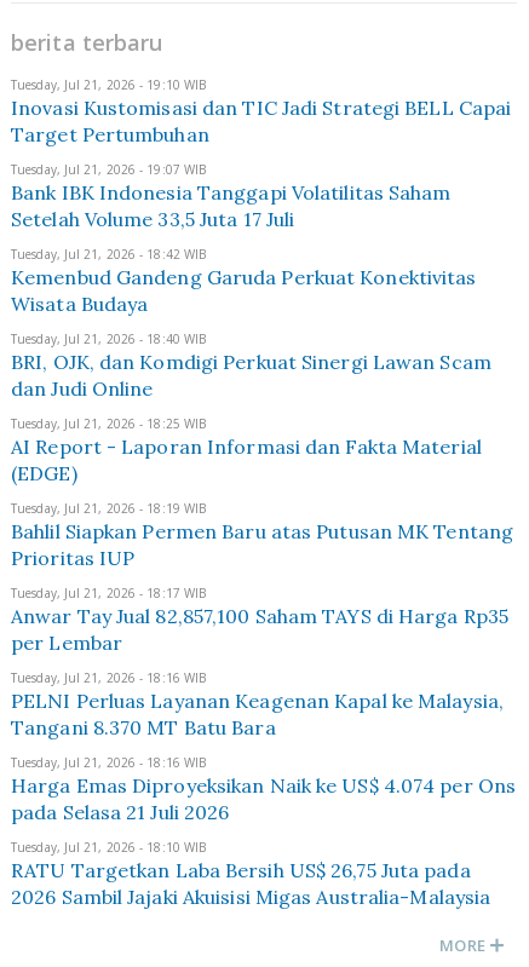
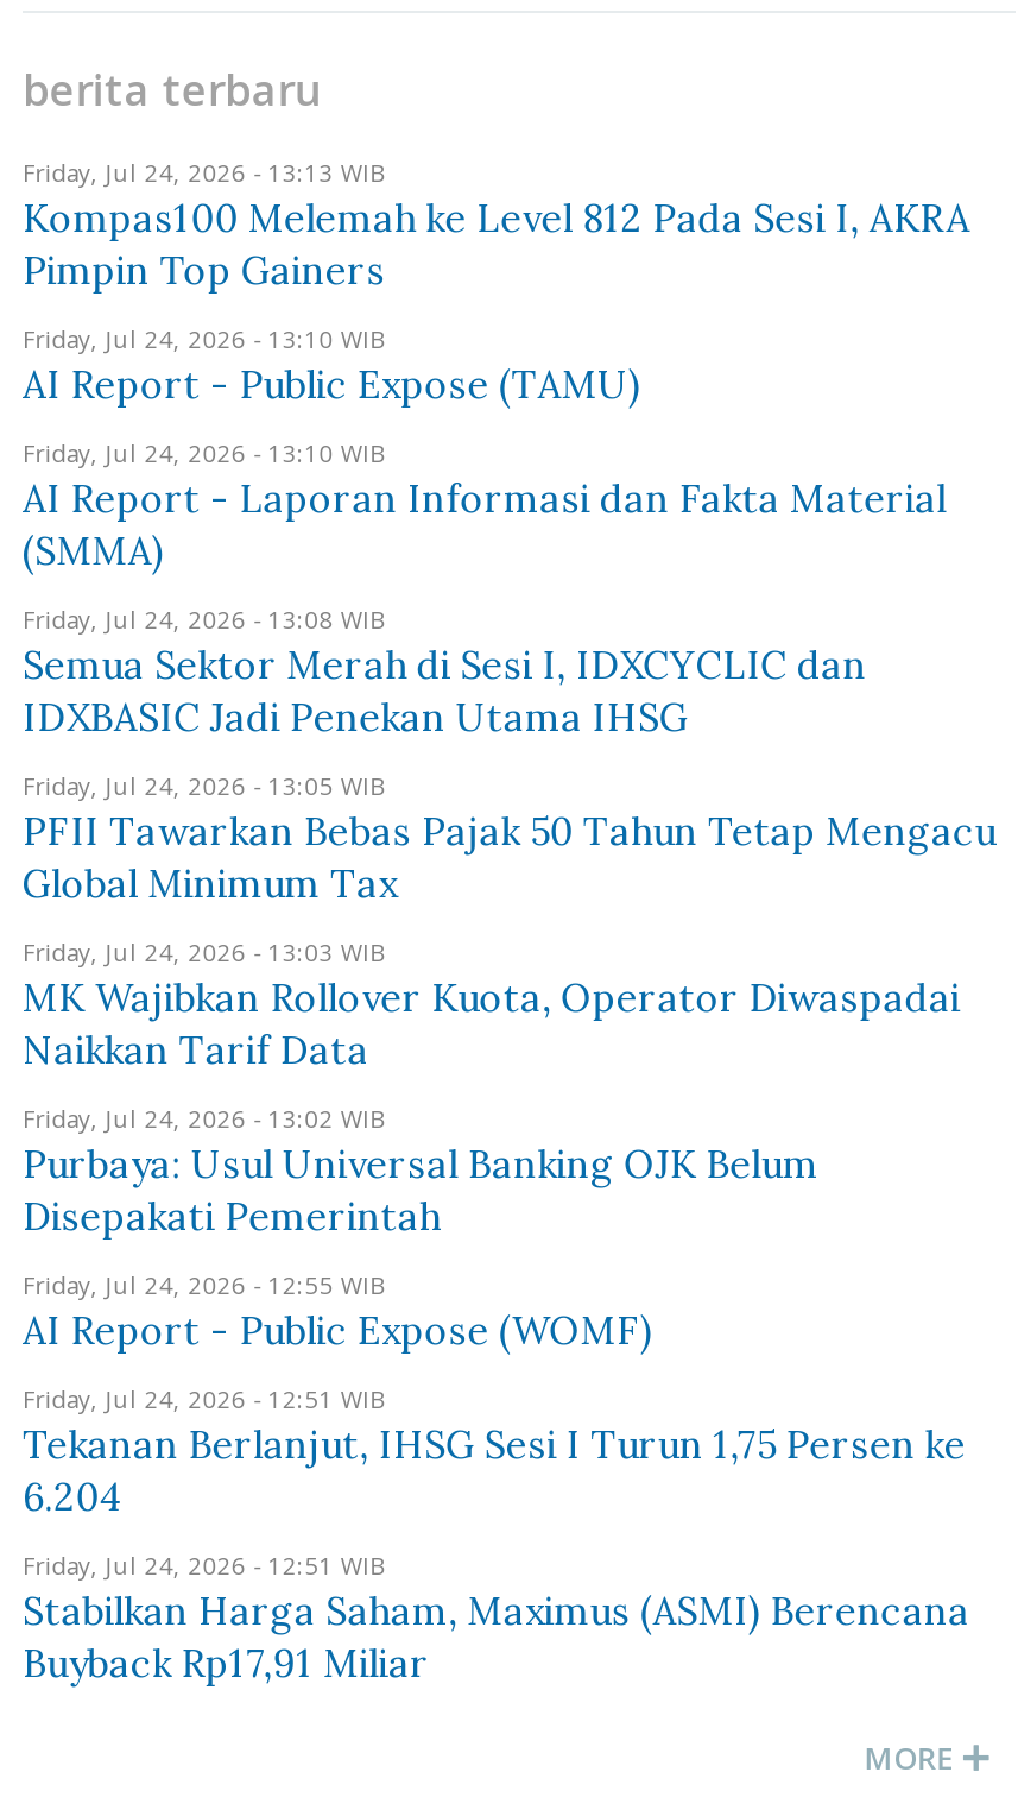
- Tuesday, Jul 21, 2026 - 19:10 WIB
- Inovasi Kustomisasi dan TIC Jadi Strategi BELL Capai
- Target Pertumbuhan
- Tuesday, Jul 21, 2026 - 19:07 WIB
- Bank IBK Indonesia Tanggapi Volatilitas Saham
- Setelah Volume 33,5 Juta 17 Juli
- Tuesday, Jul 21, 2026 - 18:42 WIB
- Kemenbud Gandeng Garuda Perkuat Konektivitas
- Wisata Budaya
- Tuesday, Jul 21, 2026 - 18:40 WIB
- BRI, OJK, dan Komdigi Perkuat Sinergi Lawan Scam
- dan Judi Online
- Tuesday, Jul 21, 2026 - 18:25 WIB
+ Friday, Jul 24, 2026 - 13:13 WIB
+ Kompas100 Melemah ke Level 812 Pada Sesi I, AKRA
+ Pimpin Top Gainers
+ Friday, Jul 24, 2026 - 13:10 WIB
+ AI Report - Public Expose (TAMU)
+ Friday, Jul 24, 2026 - 13:10 WIB

moved up: AI Report - Laporan Informasi dan Fakta Material

- (EDGE)
- Tuesday, Jul 21, 2026 - 18:19 WIB
- Bahlil Siapkan Permen Baru atas Putusan MK Tentang
- Prioritas IUP
- Tuesday, Jul 21, 2026 - 18:17 WIB
- Anwar Tay Jual 82,857,100 Saham TAYS di Harga Rp35
- per Lembar
- Tuesday, Jul 21, 2026 - 18:16 WIB
- PELNI Perluas Layanan Keagenan Kapal ke Malaysia,
- Tangani 8.370 MT Batu Bara
- Tuesday, Jul 21, 2026 - 18:16 WIB
- Harga Emas Diproyeksikan Naik ke US$ 4.074 per Ons
- pada Selasa 21 Juli 2026
- Tuesday, Jul 21, 2026 - 18:10 WIB
- RATU Targetkan Laba Bersih US$ 26,75 Juta pada
- 2026 Sambil Jajaki Akuisisi Migas Australia-Malaysia
+ (SMMA)
+ Friday, Jul 24, 2026 - 13:08 WIB
+ Semua Sektor Merah di Sesi I, IDXCYCLIC dan
+ IDXBASIC Jadi Penekan Utama IHSG
+ Friday, Jul 24, 2026 - 13:05 WIB
+ PFII Tawarkan Bebas Pajak 50 Tahun Tetap Mengacu
+ Global Minimum Tax
+ Friday, Jul 24, 2026 - 13:03 WIB
+ MK Wajibkan Rollover Kuota, Operator Diwaspadai
+ Naikkan Tarif Data
+ Friday, Jul 24, 2026 - 13:02 WIB
+ Purbaya: Usul Universal Banking OJK Belum
+ Disepakati Pemerintah
+ Friday, Jul 24, 2026 - 12:55 WIB
+ AI Report - Public Expose (WOMF)
+ Friday, Jul 24, 2026 - 12:51 WIB
+ Tekanan Berlanjut, IHSG Sesi I Turun 1,75 Persen ke
+ 6.204
+ Friday, Jul 24, 2026 - 12:51 WIB
+ Stabilkan Harga Saham, Maximus (ASMI) Berencana
+ Buyback Rp17,91 Miliar
